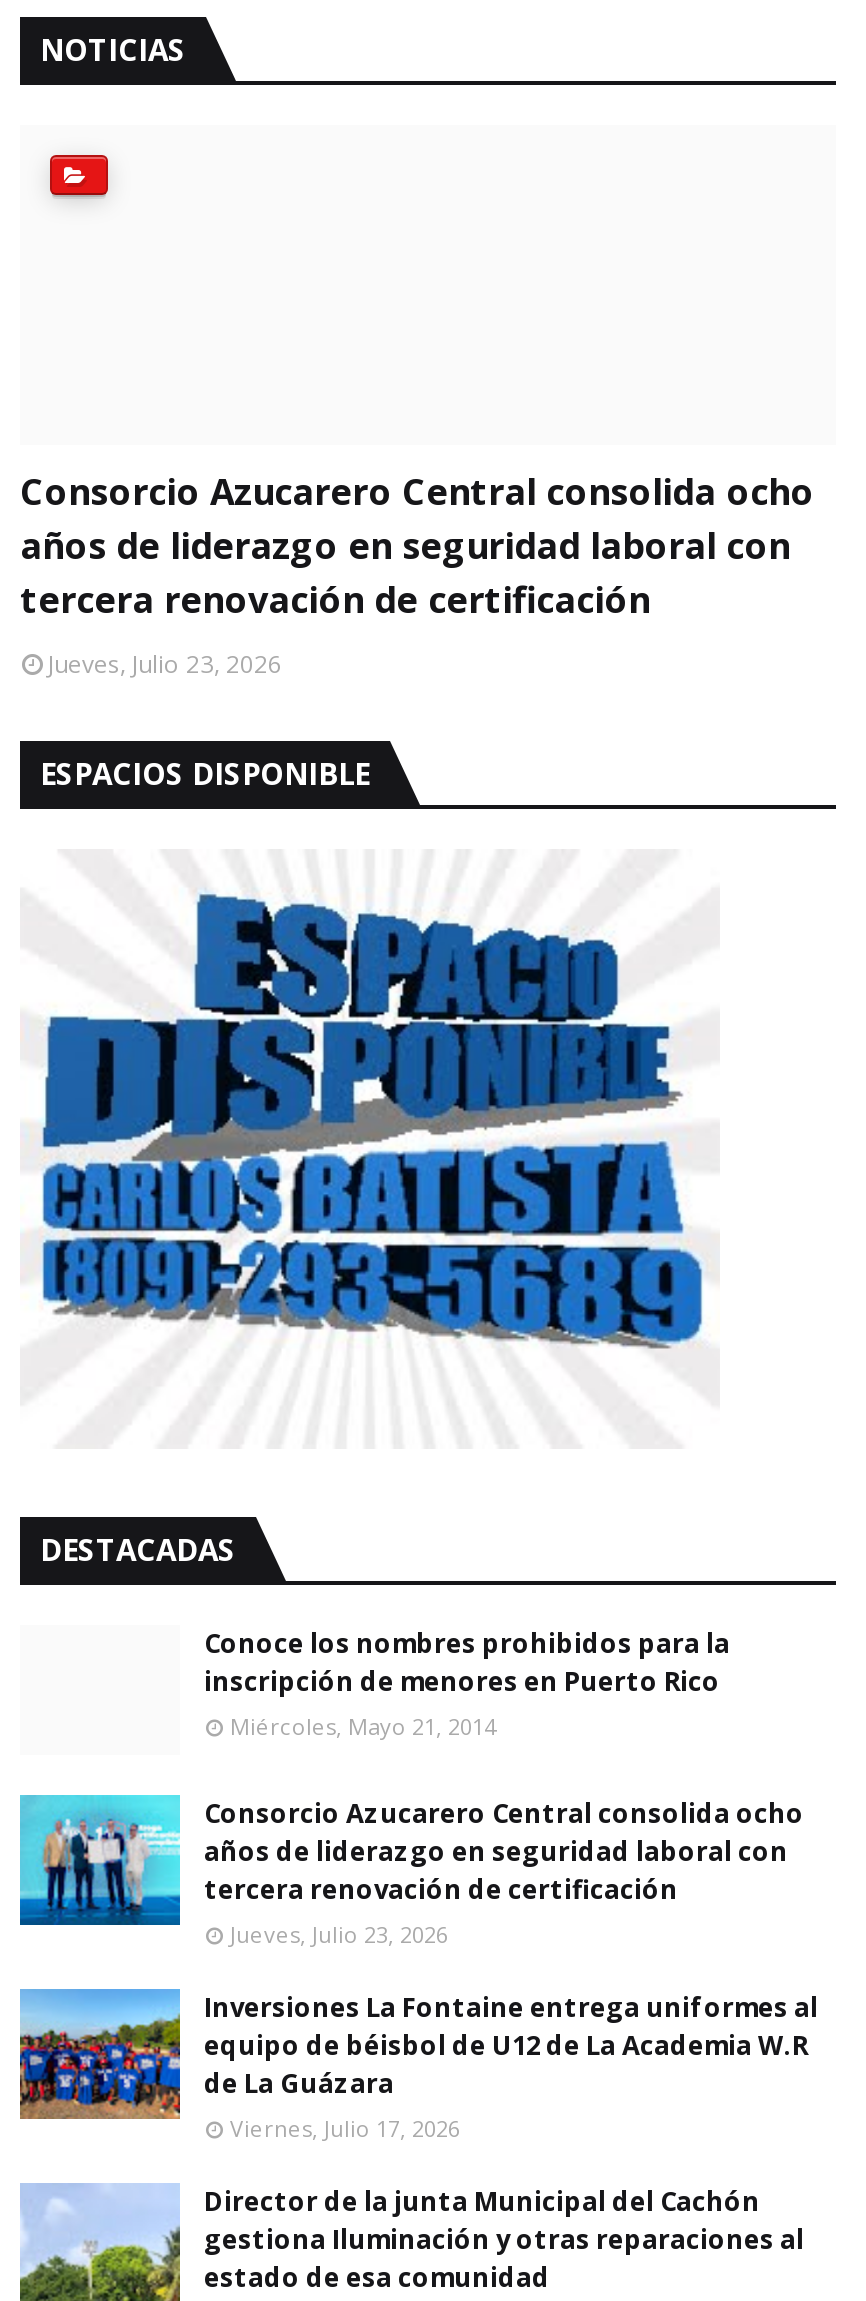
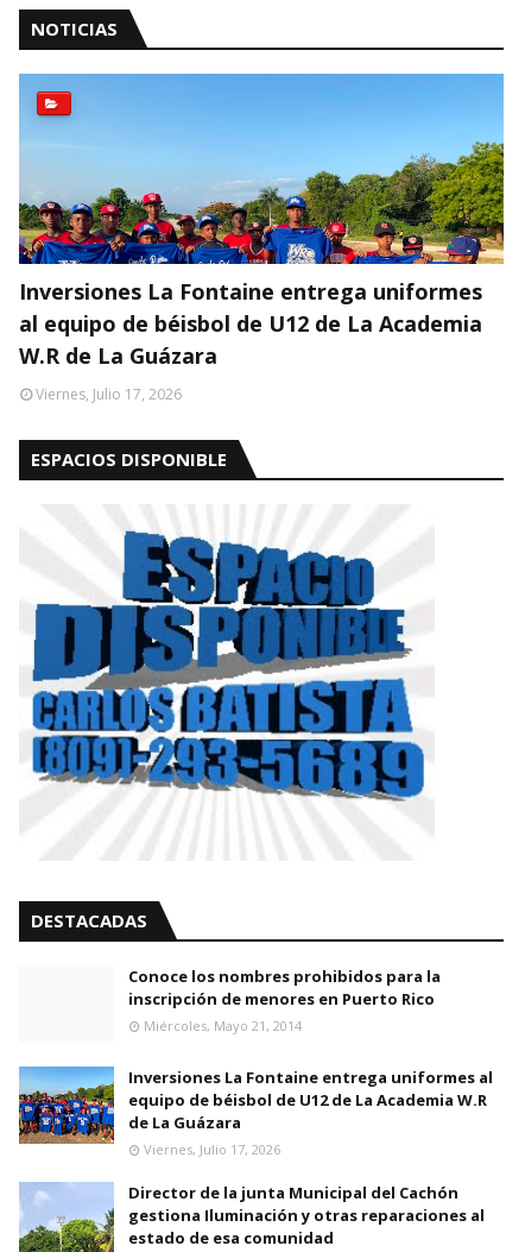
+ [image]

- Consorcio Azucarero Central consolida ocho
- años de liderazgo en seguridad laboral con
- tercera renovación de certificación
+ Inversiones La Fontaine entrega uniformes
+ al equipo de béisbol de U12 de La Academia
+ W.R de La Guázara

- Jueves, Julio 23, 2026
+ Viernes, Julio 17, 2026

- [image]
- Consorcio Azucarero Central consolida ocho
- años de liderazgo en seguridad laboral con
- tercera renovación de certificación
- Jueves, Julio 23, 2026
